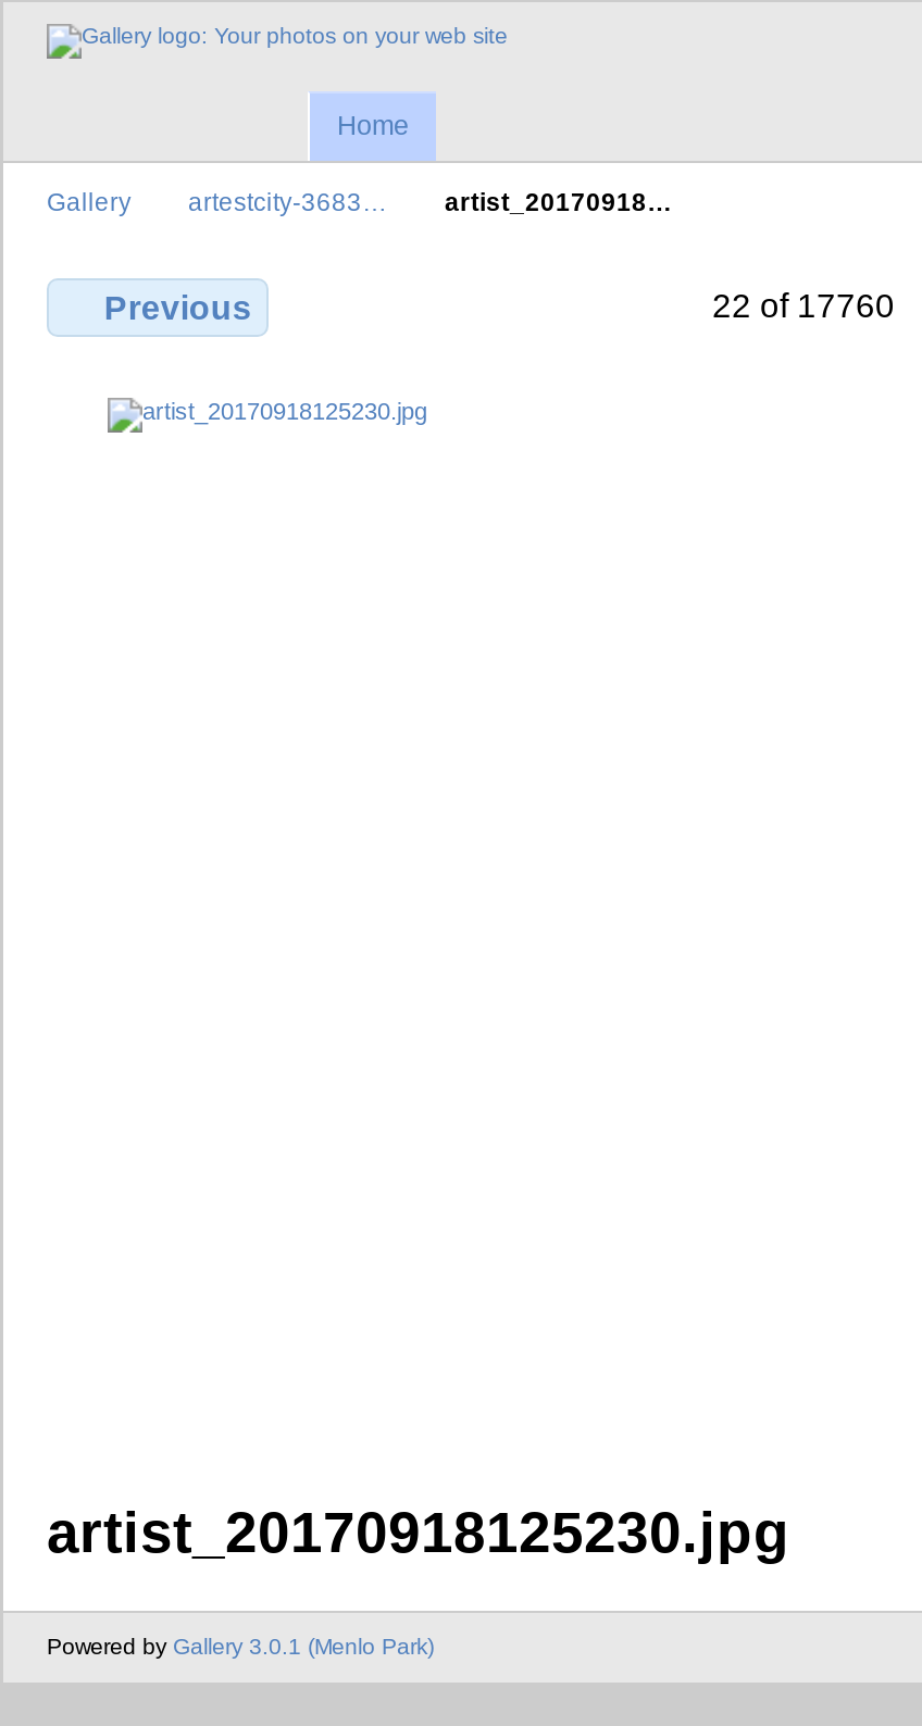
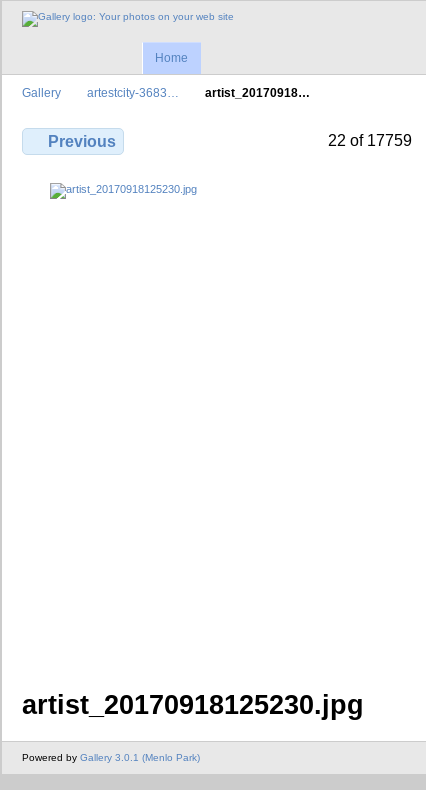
- 22 of 17760
+ 22 of 17759
